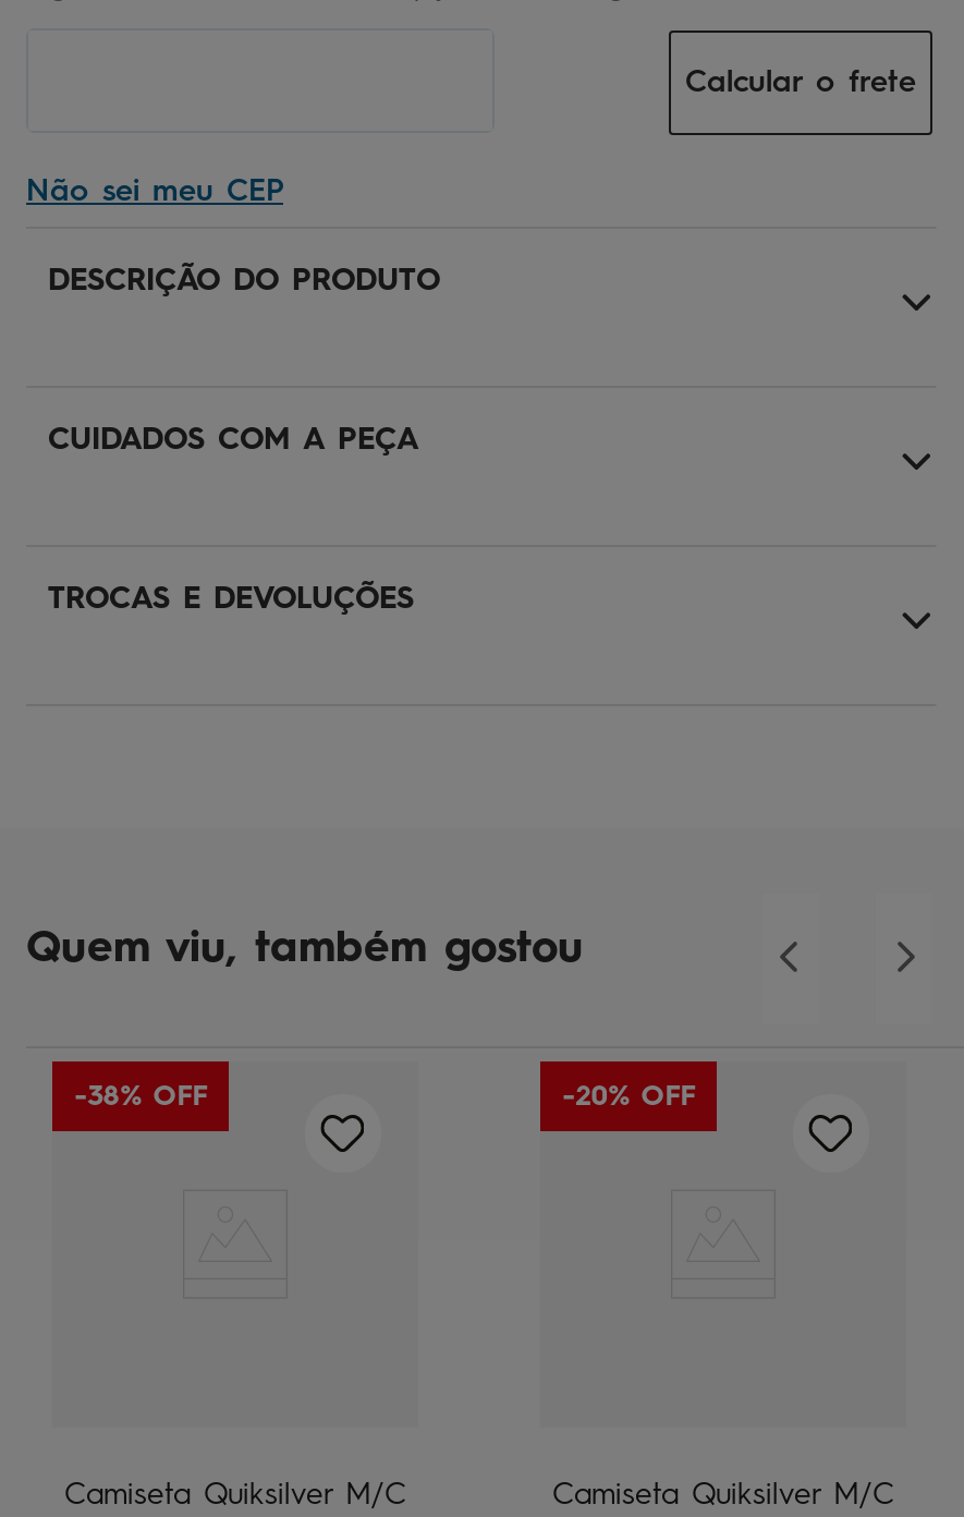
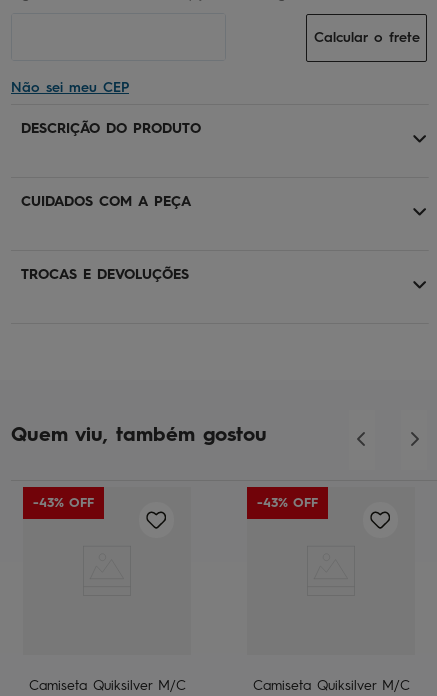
- -38% OFF
+ -43% OFF

- -20% OFF
+ -43% OFF
